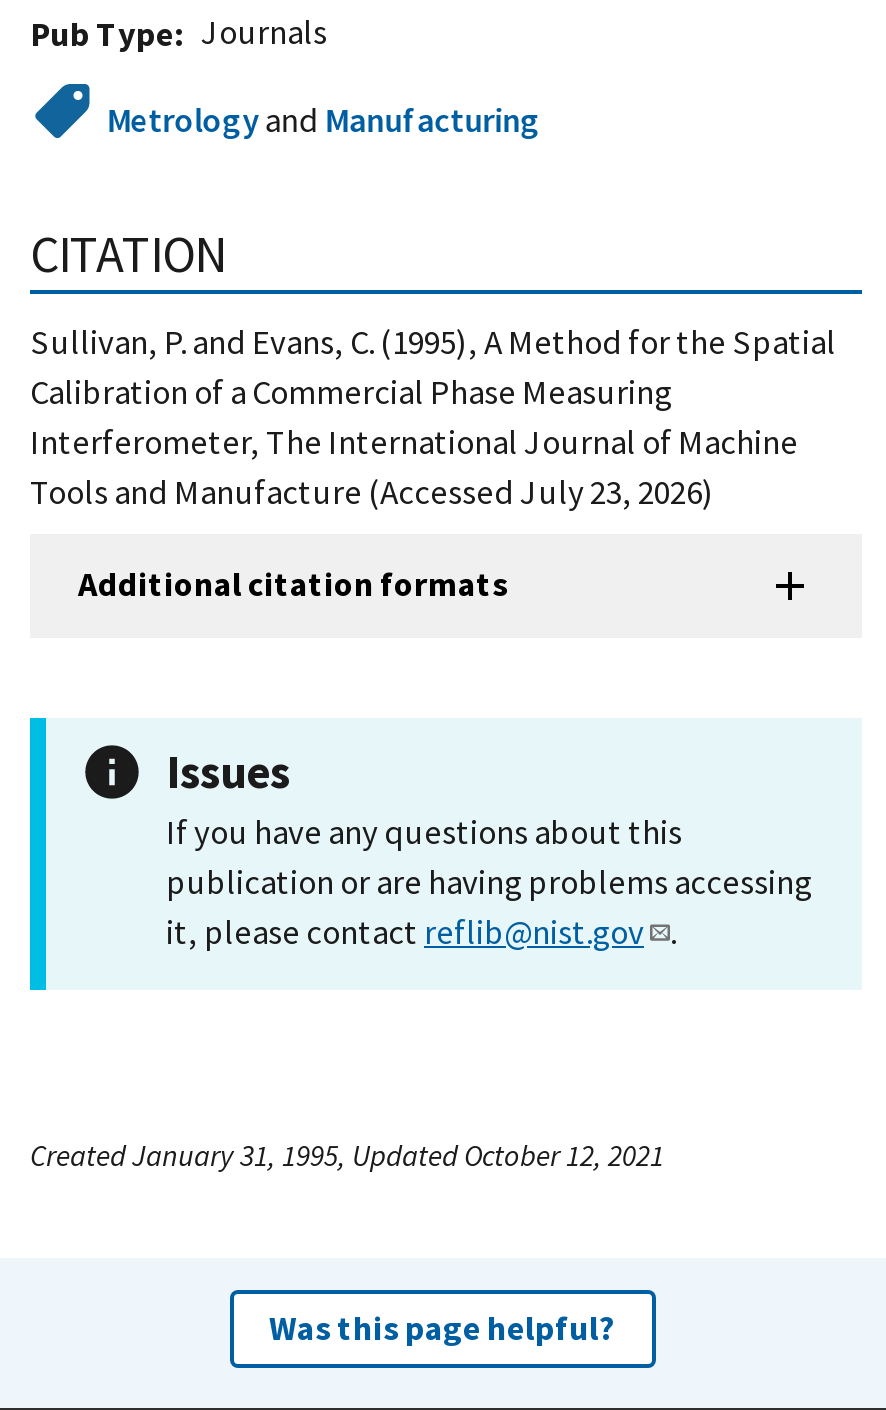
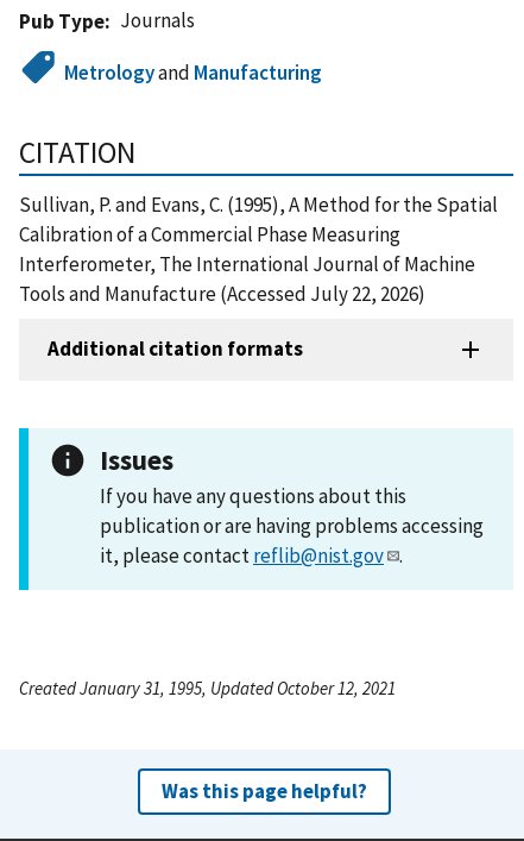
- Tools and Manufacture (Accessed July 23, 2026)
+ Tools and Manufacture (Accessed July 22, 2026)
